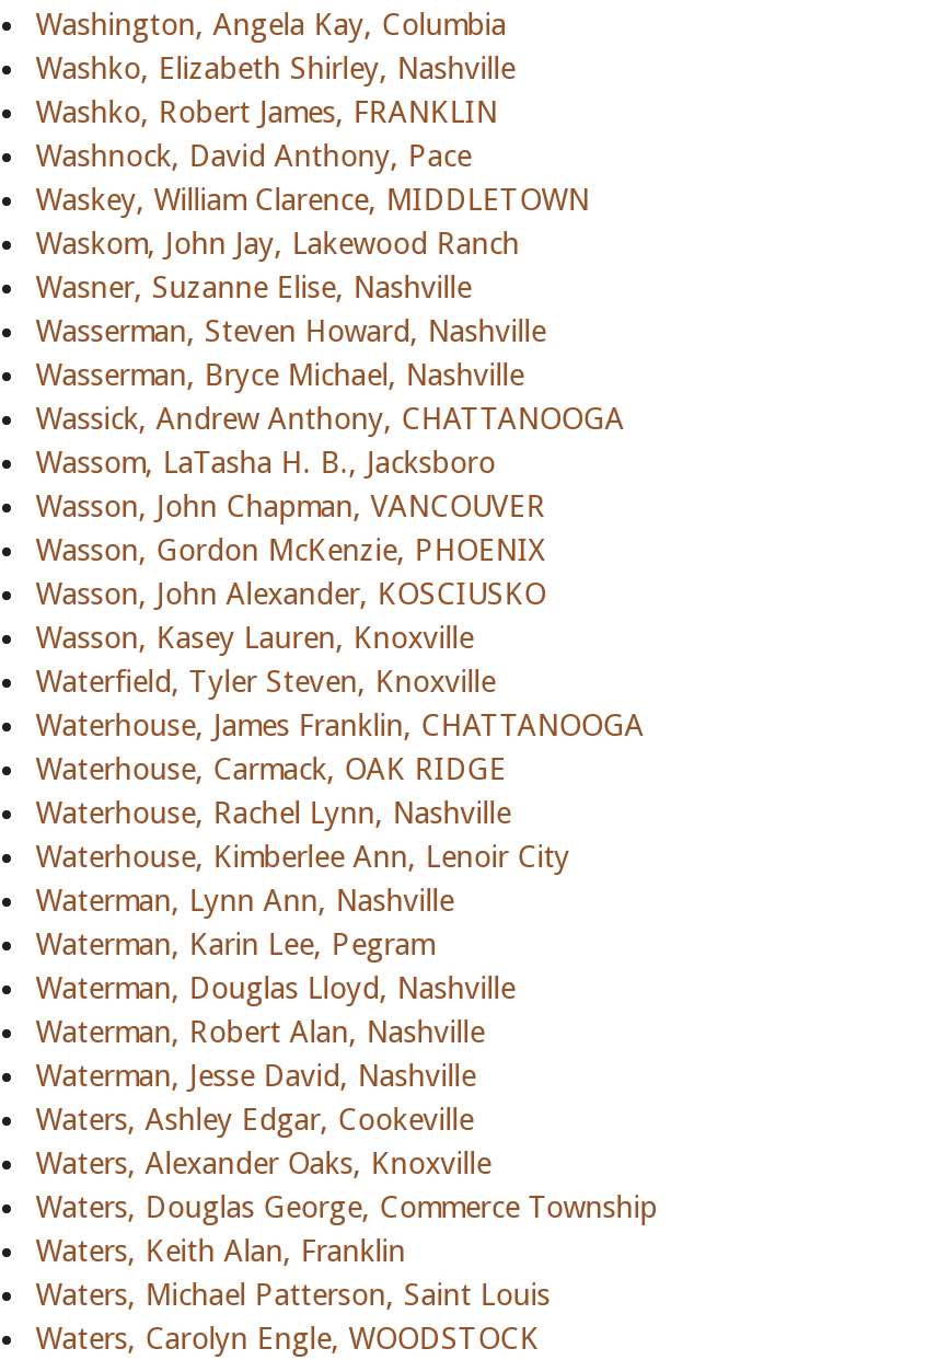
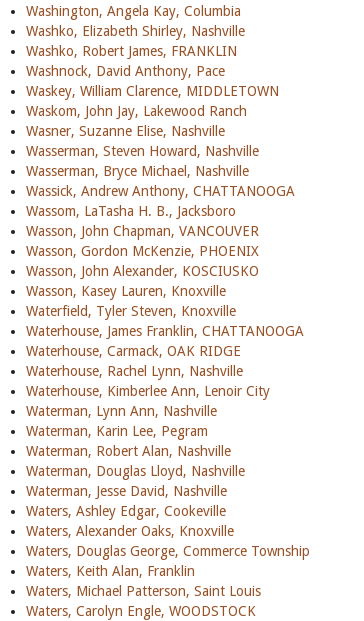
moved down: Waterman, Douglas Lloyd, Nashville

moved up: Waterman, Robert Alan, Nashville
